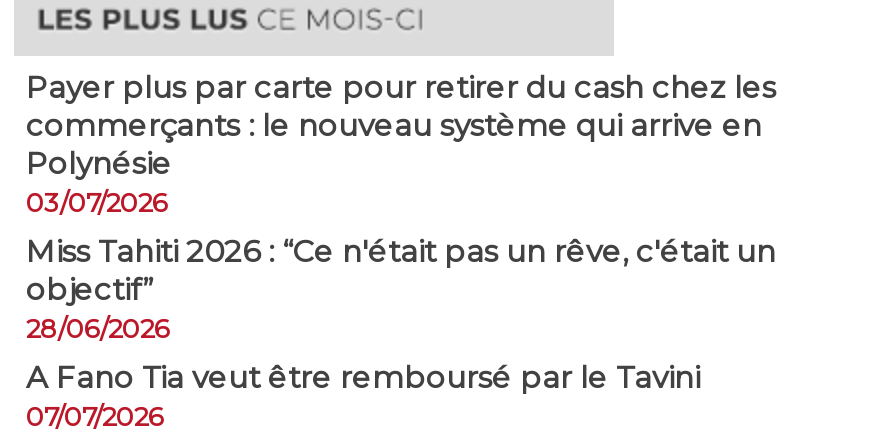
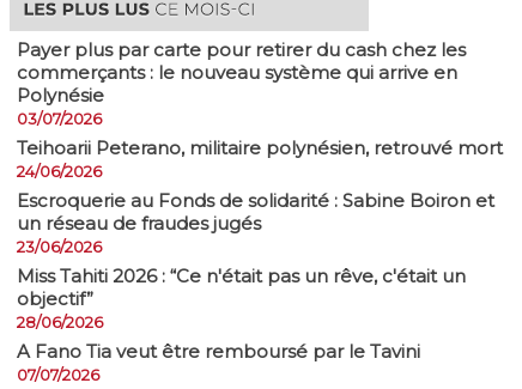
+ Teihoarii Peterano, militaire polynésien, retrouvé mort
+ 24/06/2026
+ Escroquerie au Fonds de solidarité : Sabine Boiron et
+ un réseau de fraudes jugés
+ 23/06/2026
